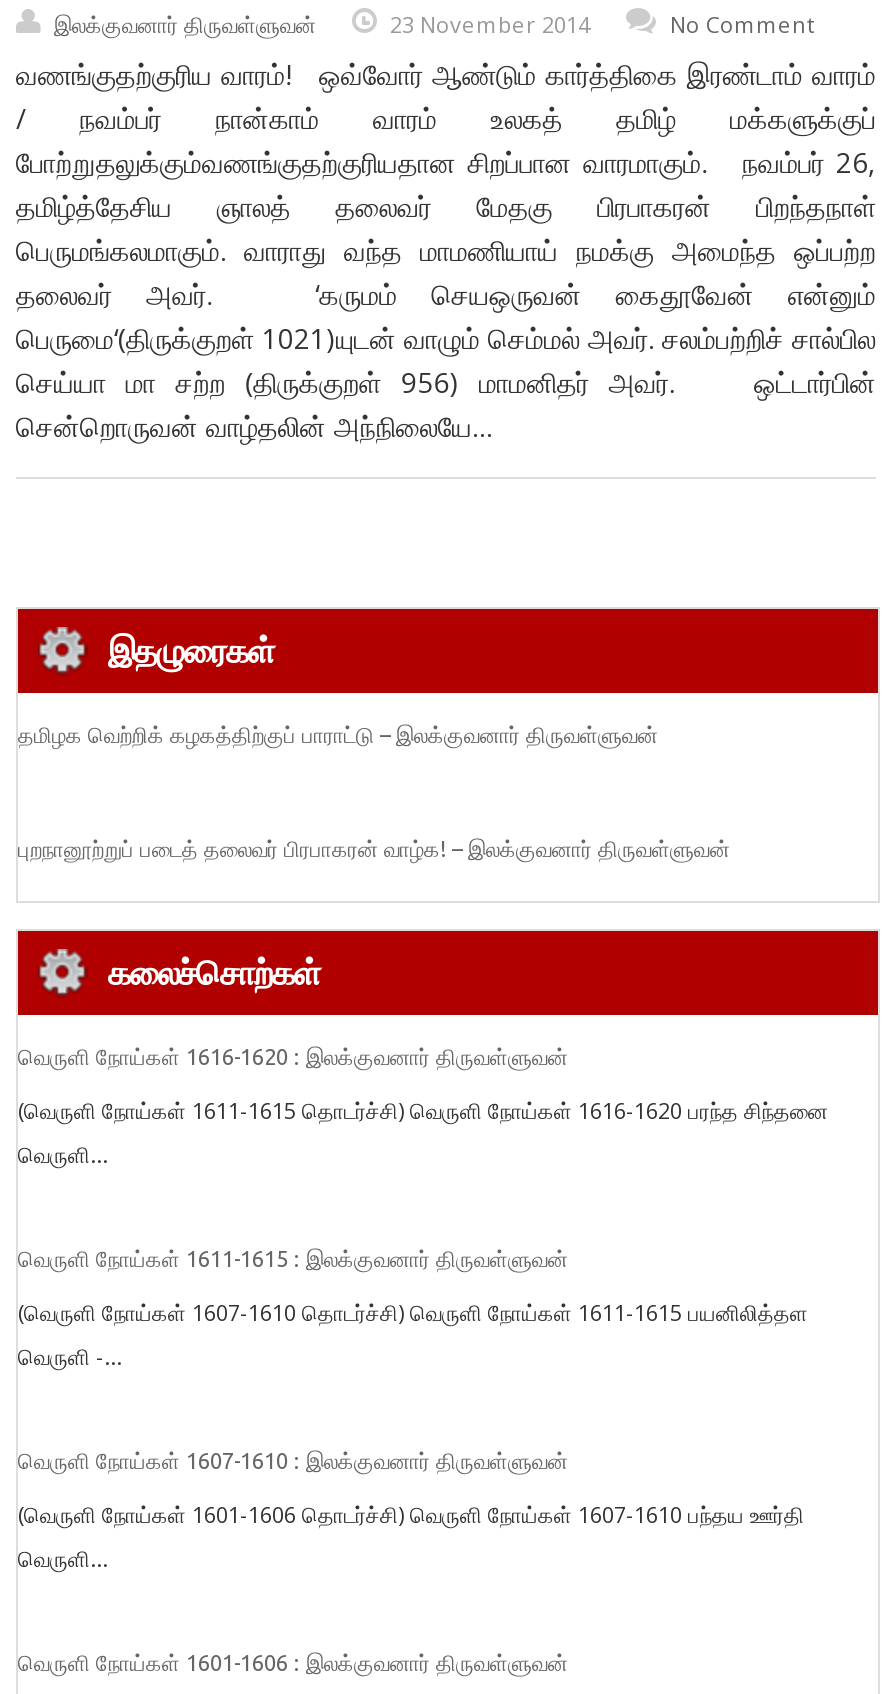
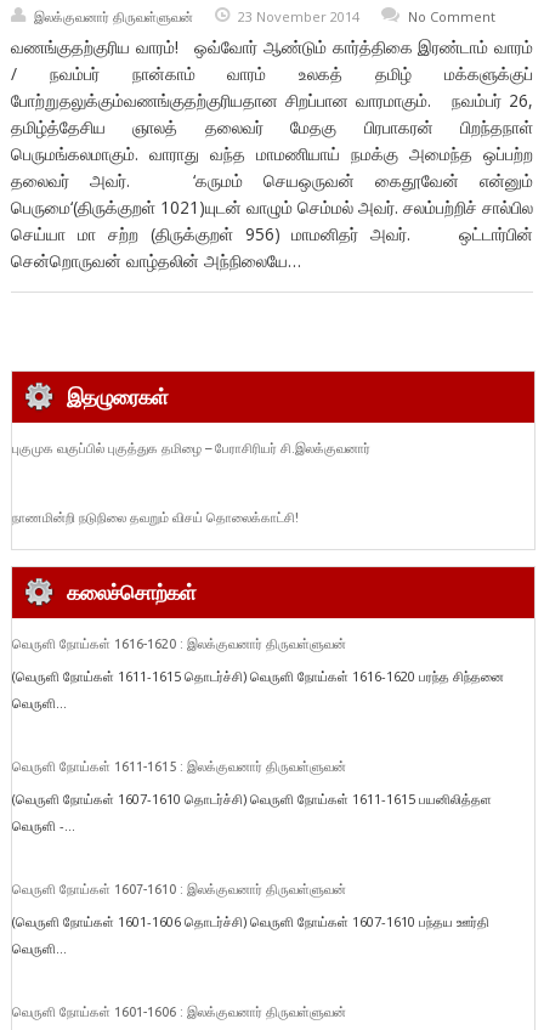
- தமிழக வெற்றிக் கழகத்திற்குப் பாராட்டு – இலக்குவனார் திருவள்ளுவன்
+ புகுமுக வகுப்பில் புகுத்துக தமிழை – பேராசிரியர் சி.இலக்குவனார்

- புறநானூற்றுப் படைத் தலைவர் பிரபாகரன் வாழ்க! – இலக்குவனார் திருவள்ளுவன்
+ நாணமின்றி நடுநிலை தவறும் விசய் தொலைக்காட்சி!
